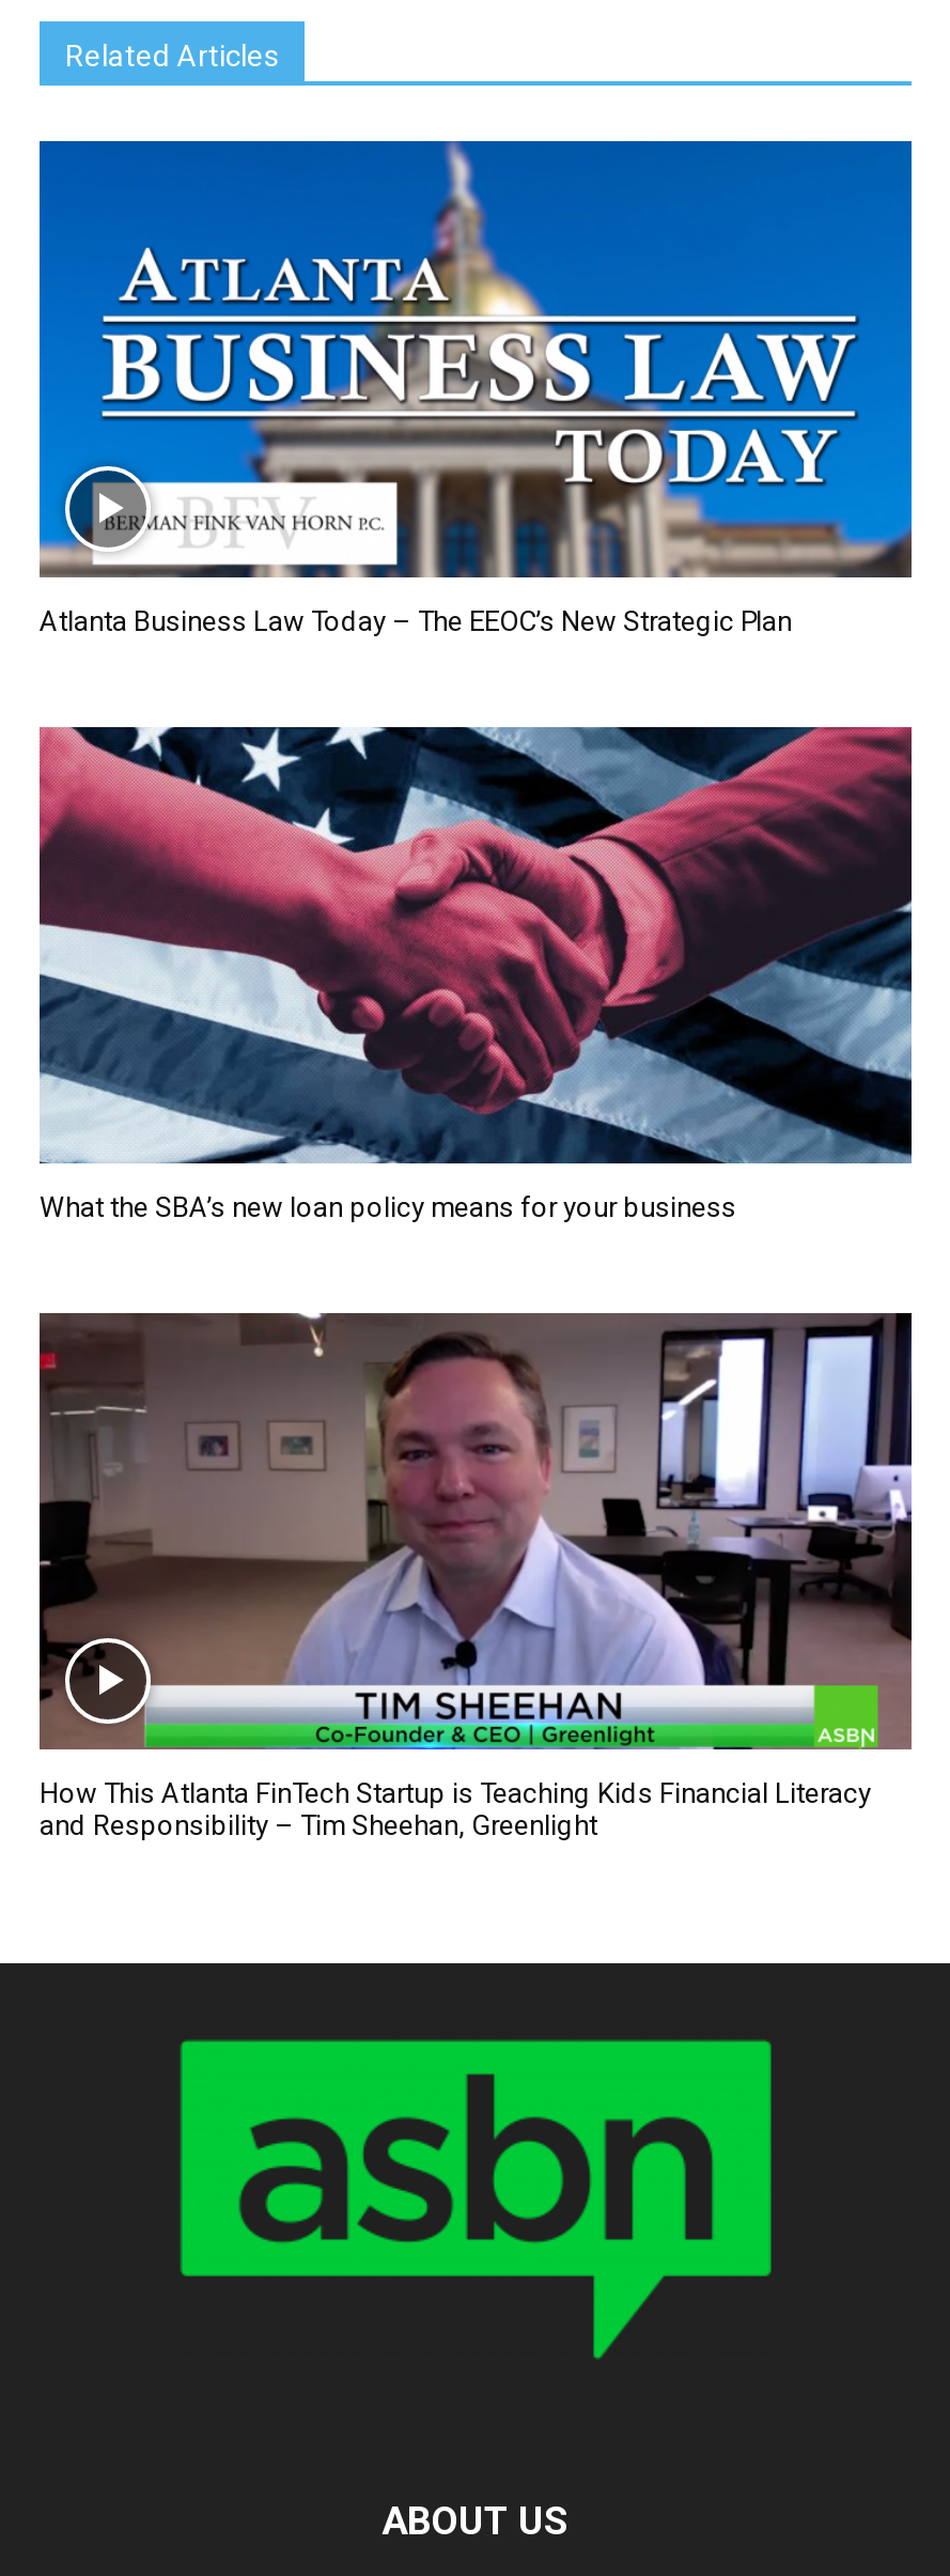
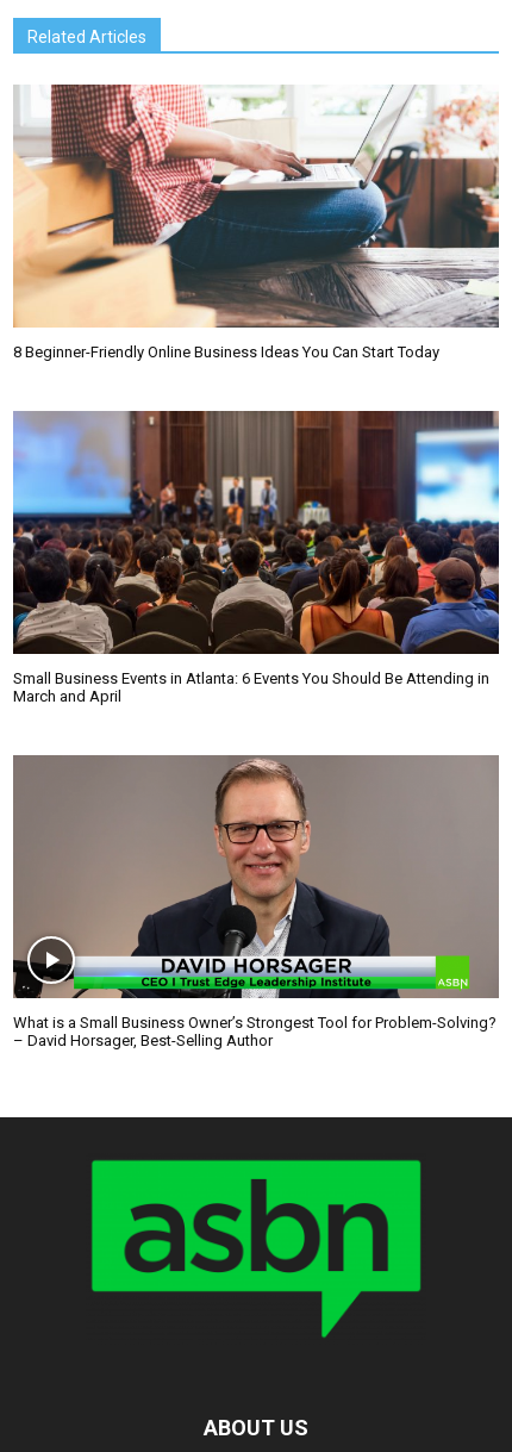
- [image]
- Atlanta Business Law Today – The EEOC’s New Strategic Plan
+ [image]
+ 8 Beginner-Friendly Online Business Ideas You Can Start Today

- [image]
- What the SBA’s new loan policy means for your business
+ [image]
+ Small Business Events in Atlanta: 6 Events You Should Be Attending in
+ March and April

- [image]
- How This Atlanta FinTech Startup is Teaching Kids Financial Literacy
- and Responsibility – Tim Sheehan, Greenlight
+ [image]
+ What is a Small Business Owner’s Strongest Tool for Problem-Solving?
+ – David Horsager, Best-Selling Author
